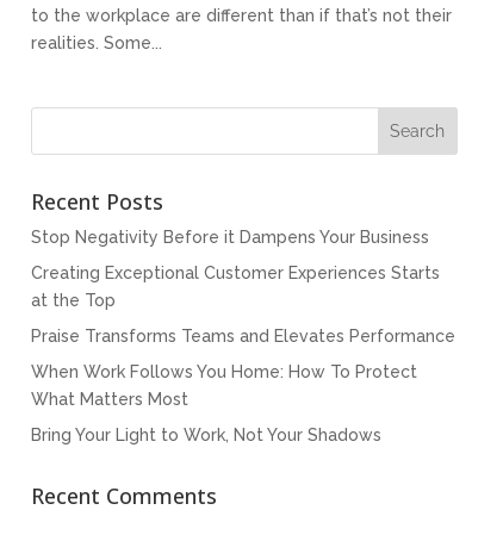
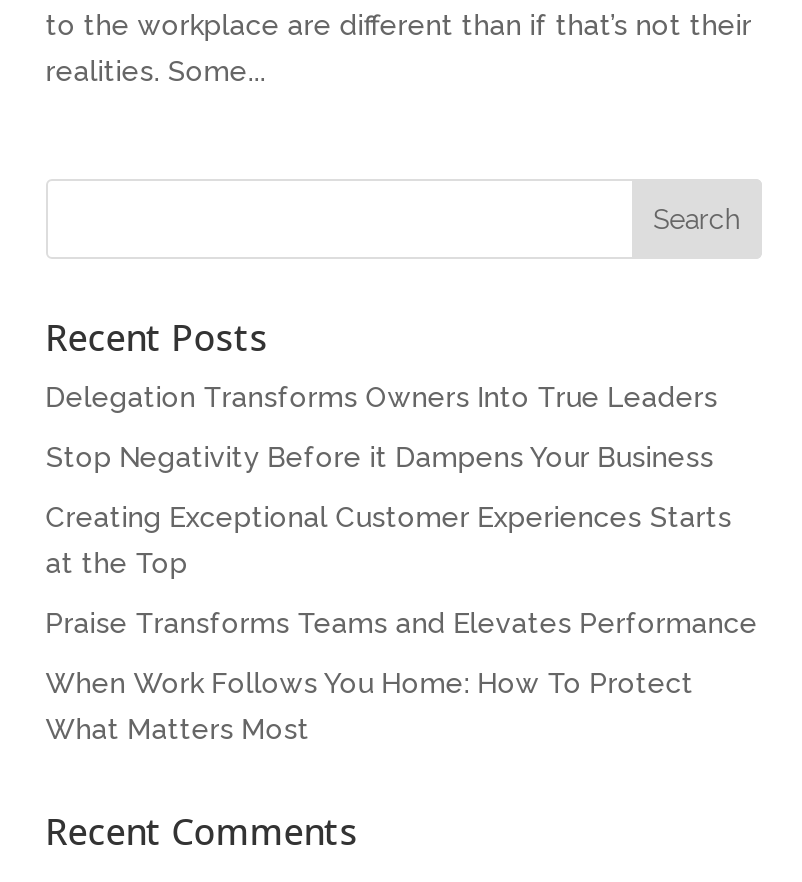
+ Delegation Transforms Owners Into True Leaders

moved down: Stop Negativity Before it Dampens Your Business | Creating Exceptional Customer Experiences Starts | at the Top | Praise Transforms Teams and Elevates Performance | When Work Follows You Home: How To Protect | What Matters Most

- Bring Your Light to Work, Not Your Shadows
